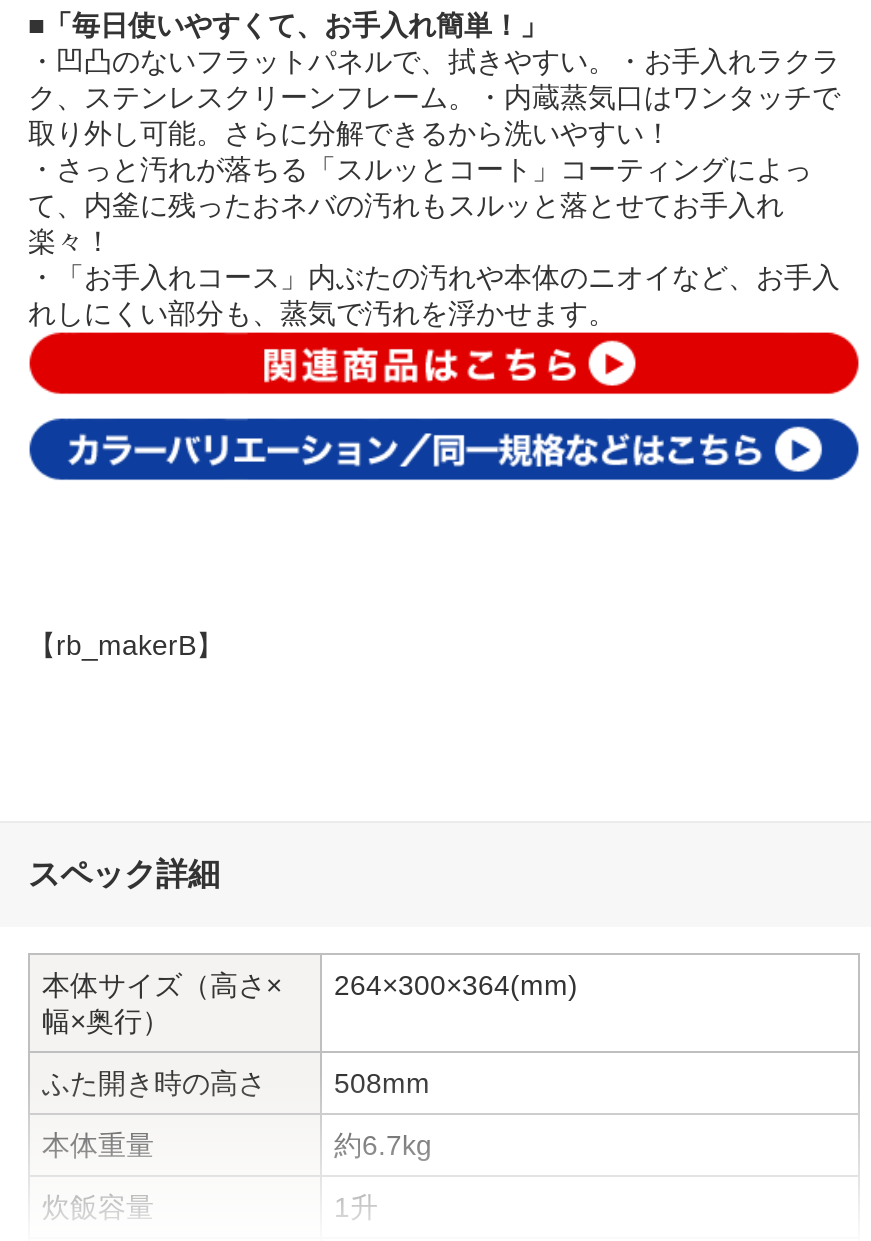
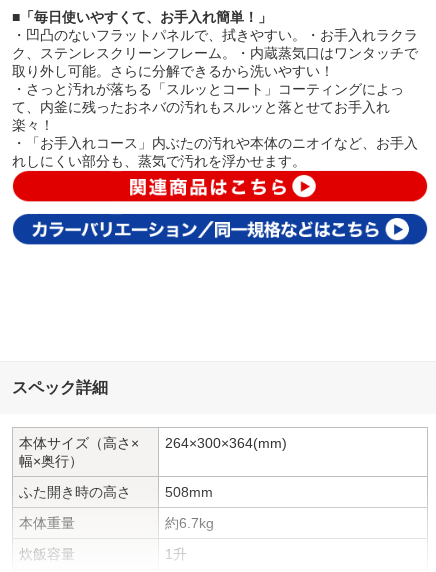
- 【rb_makerB】
